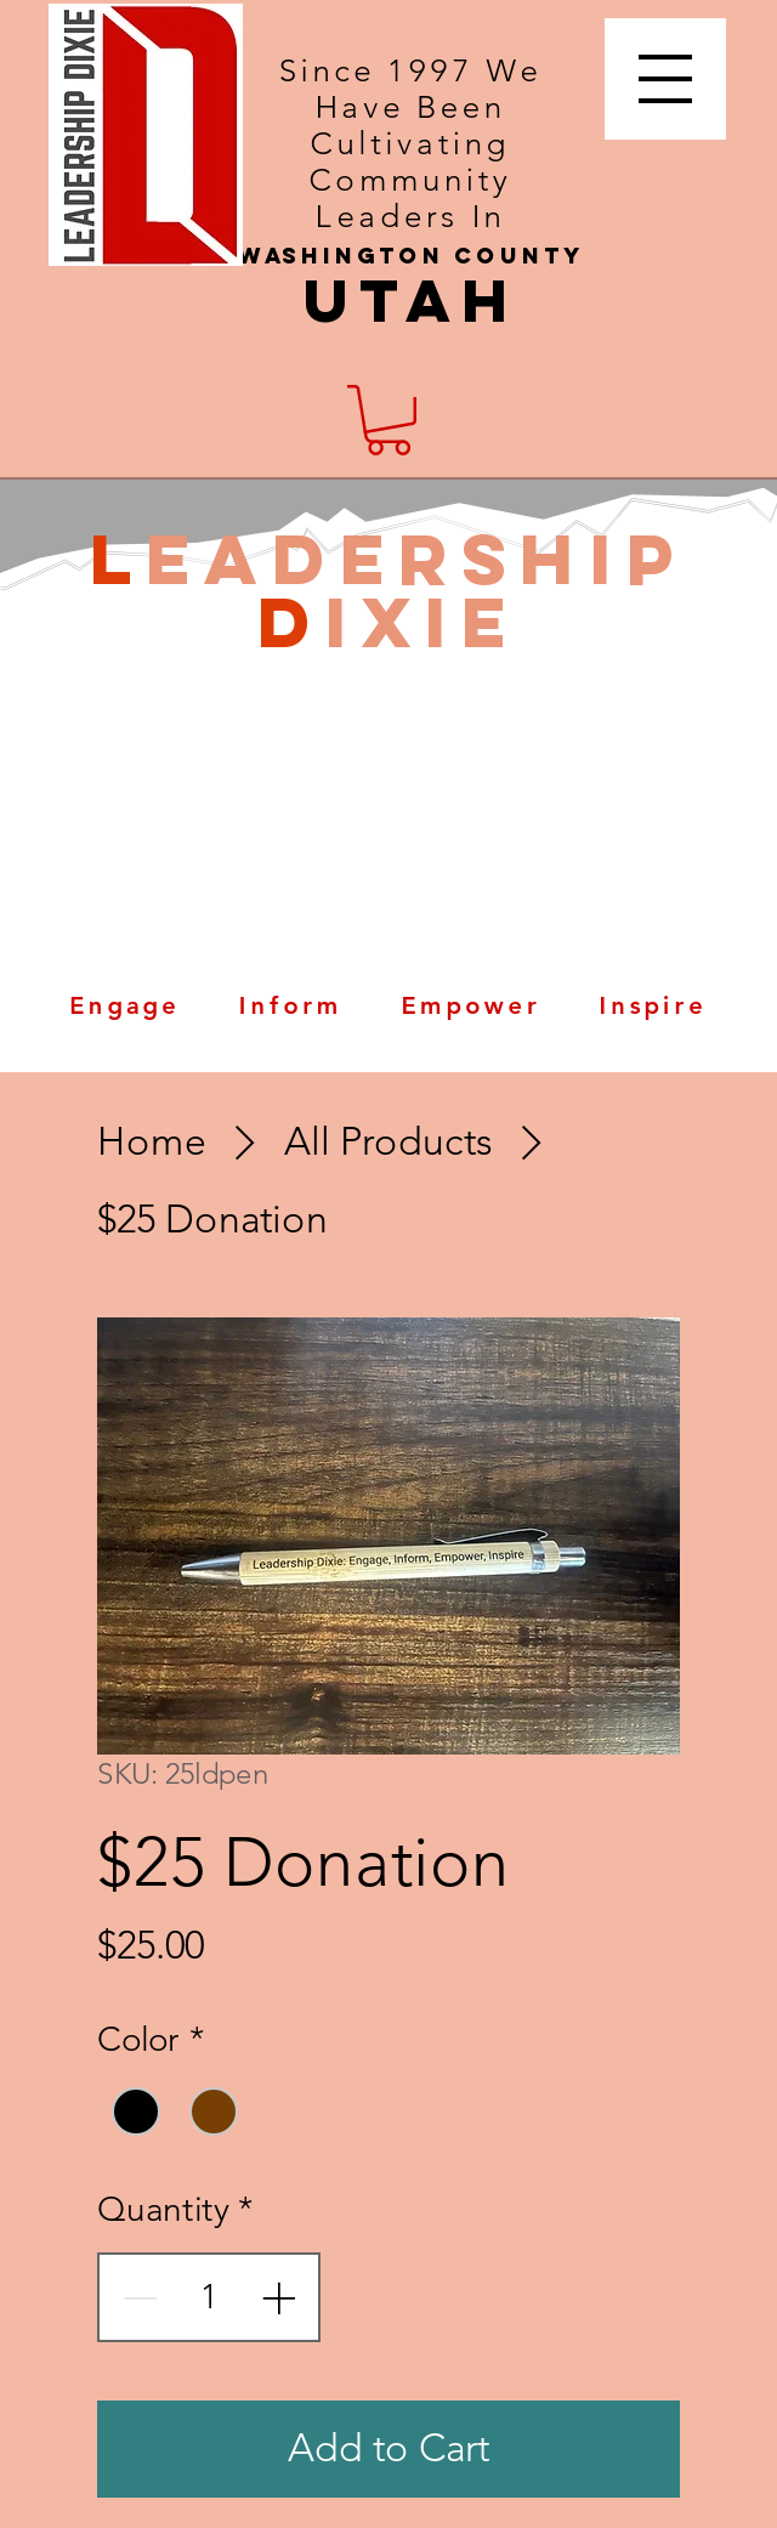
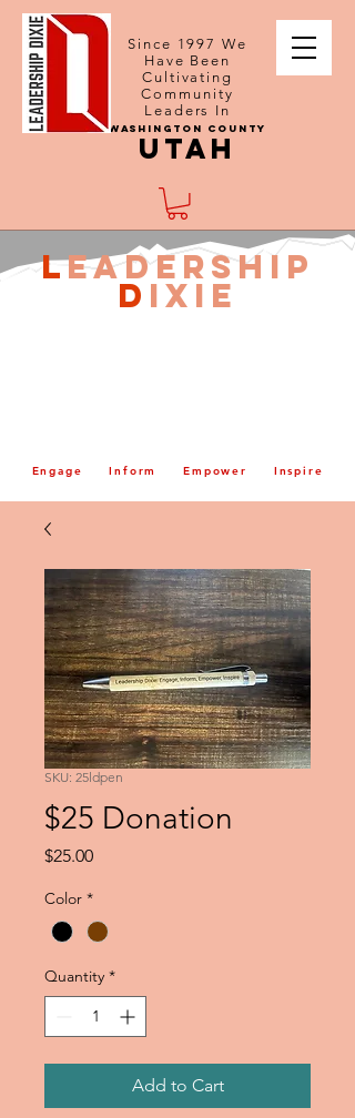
- Home
- All Products
- $25 Donation
